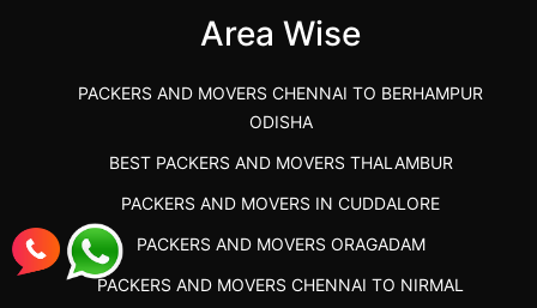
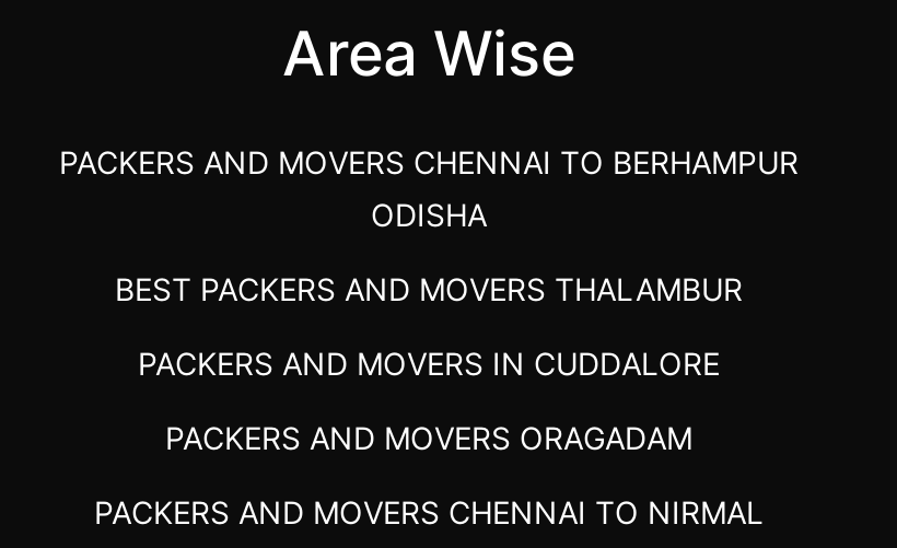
- [image]
